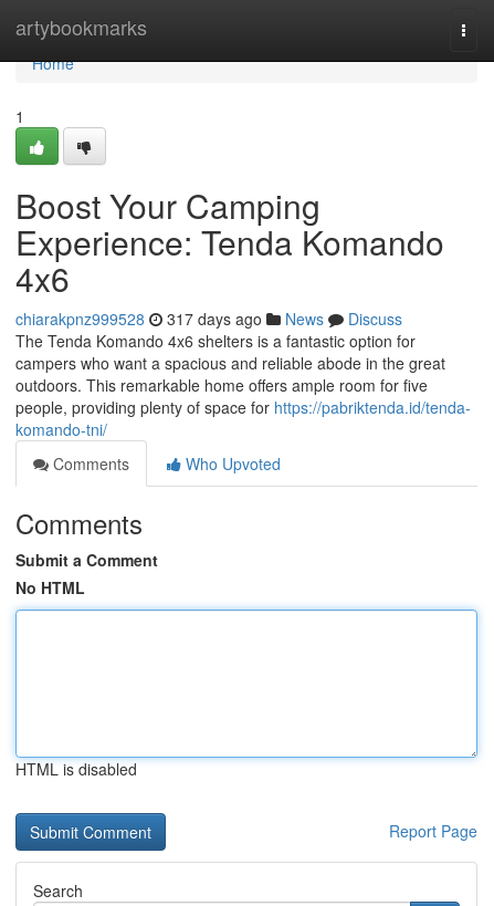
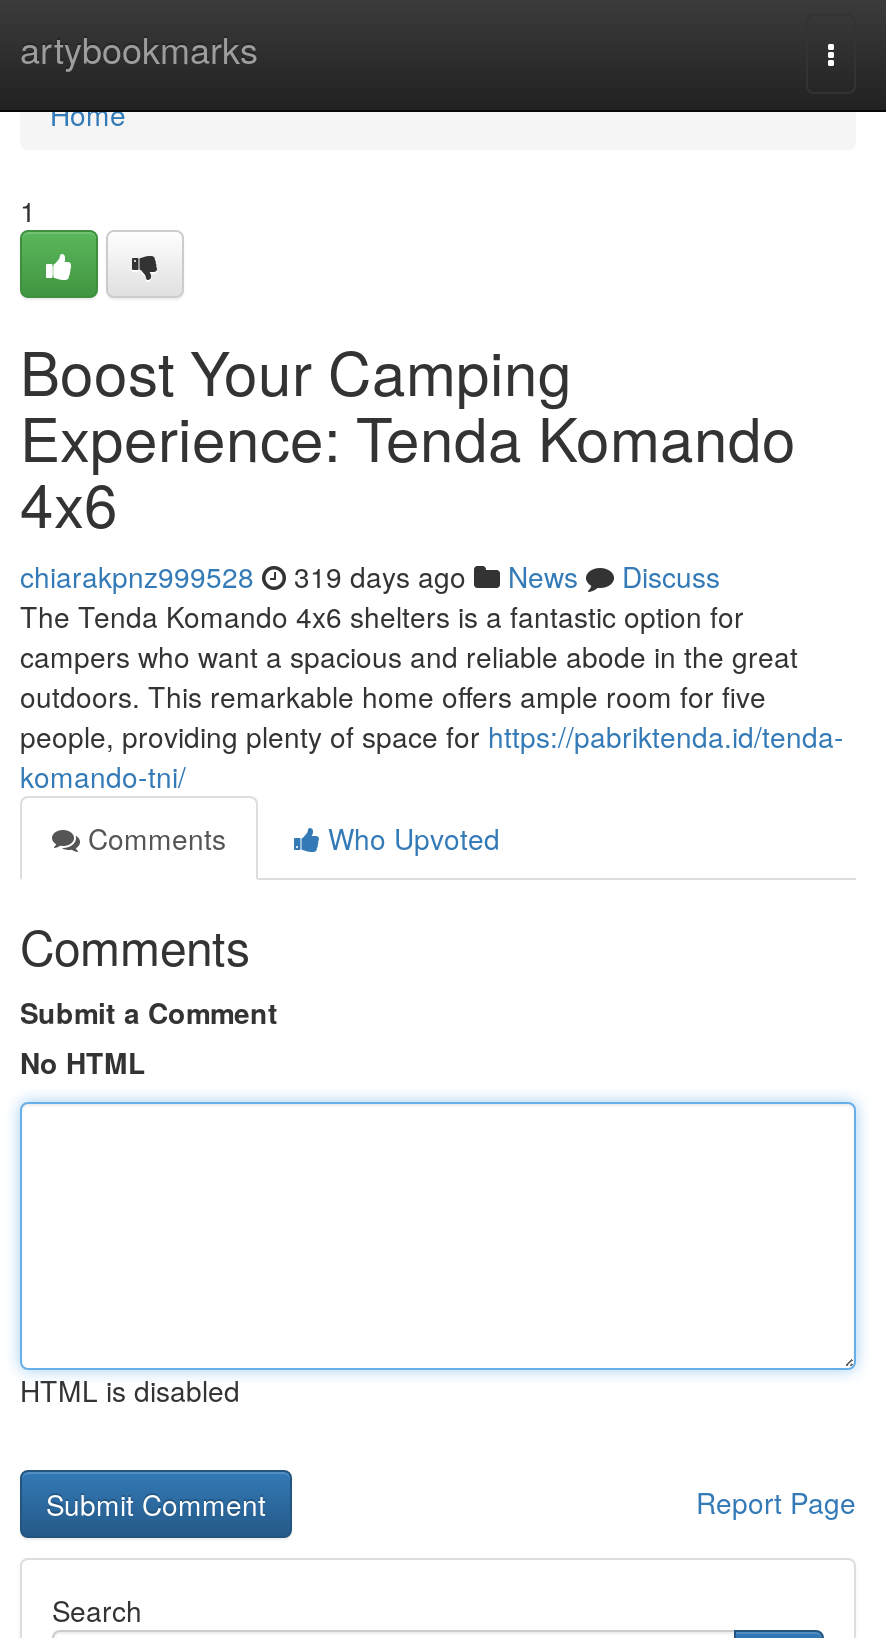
- chiarakpnz999528 317 days ago News Discuss
+ chiarakpnz999528 319 days ago News Discuss
